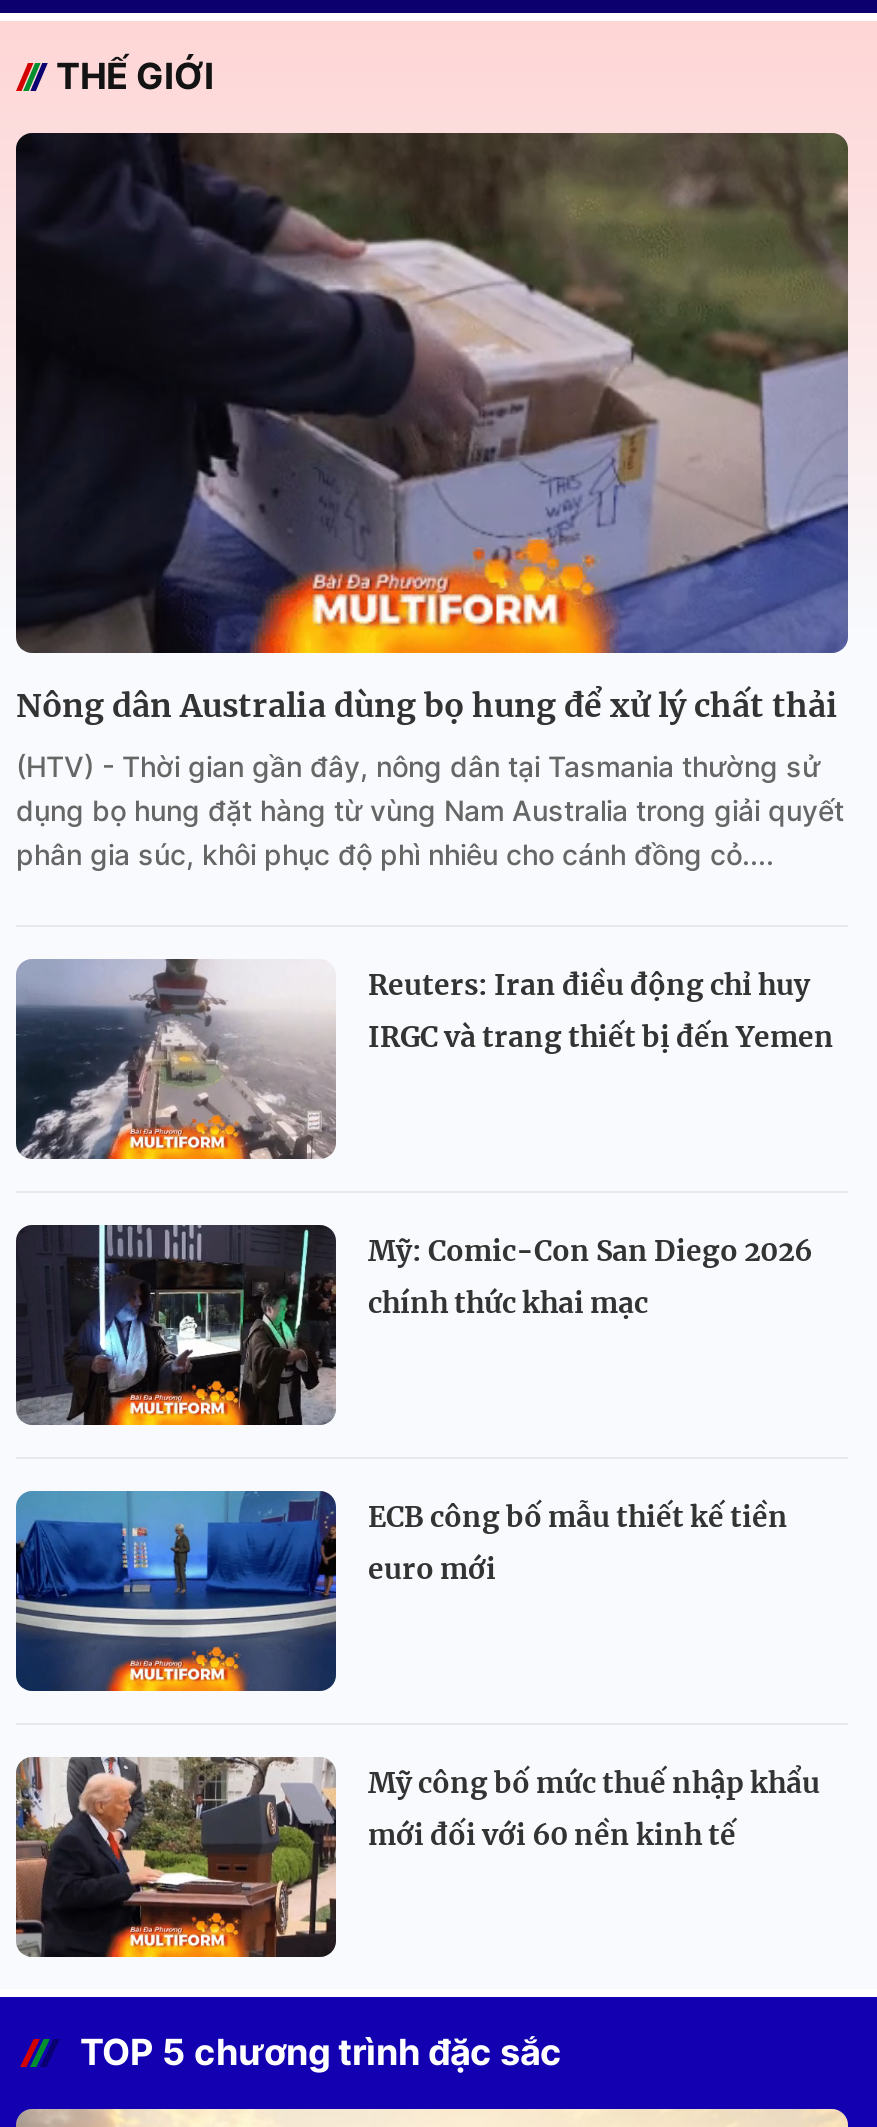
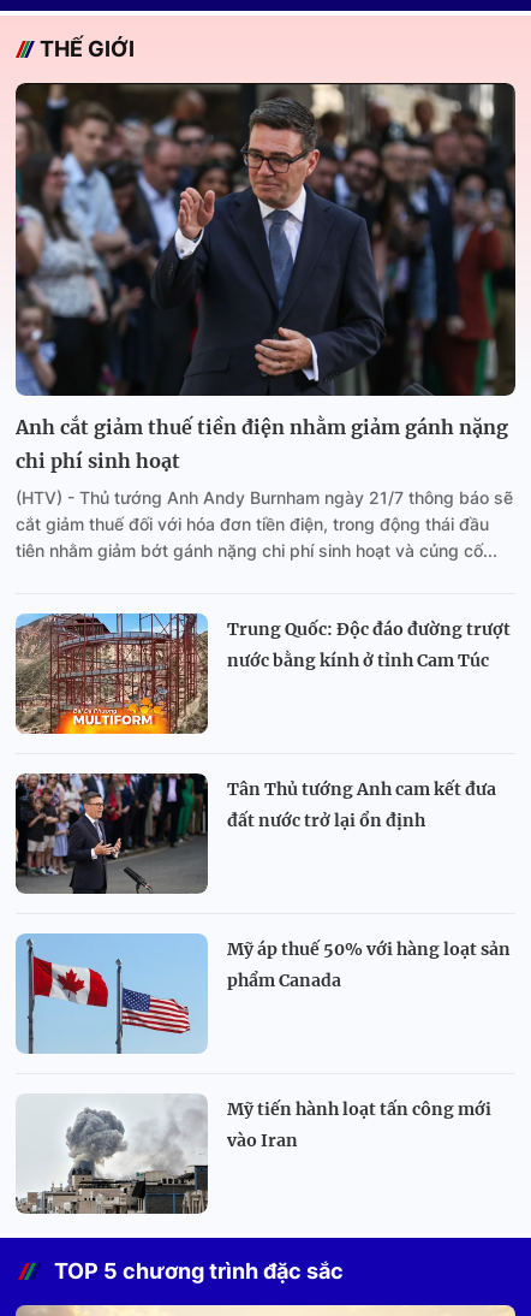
- [image]
- Nông dân Australia dùng bọ hung để xử lý chất thải
+ [image]
+ Anh cắt giảm thuế tiền điện nhằm giảm gánh nặng
+ chi phí sinh hoạt

- (HTV) - Thời gian gần đây, nông dân tại Tasmania thường sử
- dụng bọ hung đặt hàng từ vùng Nam Australia trong giải quyết
- phân gia súc, khôi phục độ phì nhiêu cho cánh đồng cỏ....
+ (HTV) - Thủ tướng Anh Andy Burnham ngày 21/7 thông báo sẽ
+ cắt giảm thuế đối với hóa đơn tiền điện, trong động thái đầu
+ tiên nhằm giảm bớt gánh nặng chi phí sinh hoạt và củng cố...

- [image]
- Reuters: Iran điều động chỉ huy
- IRGC và trang thiết bị đến Yemen
+ [image]
+ Trung Quốc: Độc đáo đường trượt
+ nước bằng kính ở tỉnh Cam Túc

- [image]
- Mỹ: Comic-Con San Diego 2026
- chính thức khai mạc
+ [image]
+ Tân Thủ tướng Anh cam kết đưa
+ đất nước trở lại ổn định

- [image]
- ECB công bố mẫu thiết kế tiền
- euro mới
+ [image]
+ Mỹ áp thuế 50% với hàng loạt sản
+ phẩm Canada

- [image]
- Mỹ công bố mức thuế nhập khẩu
- mới đối với 60 nền kinh tế
+ [image]
+ Mỹ tiến hành loạt tấn công mới
+ vào Iran
